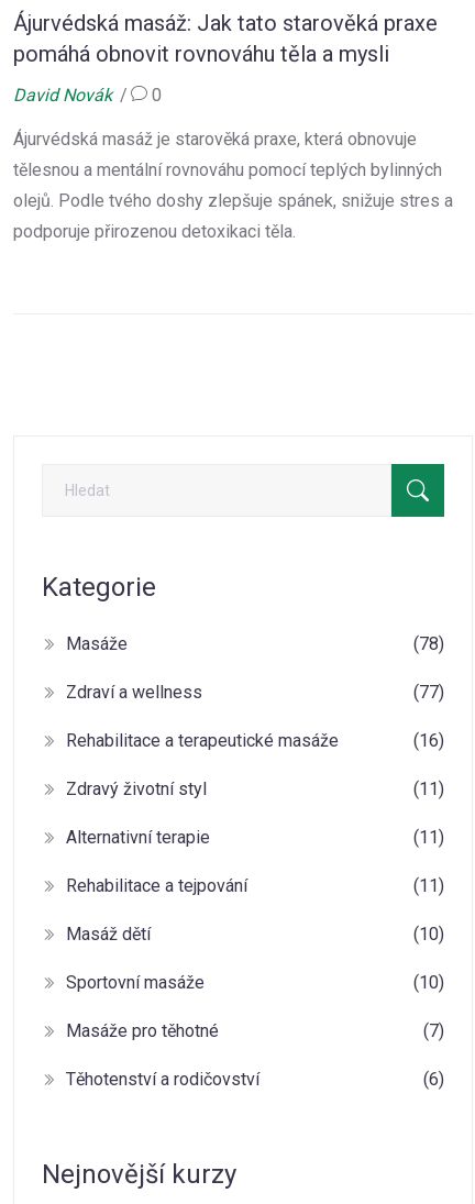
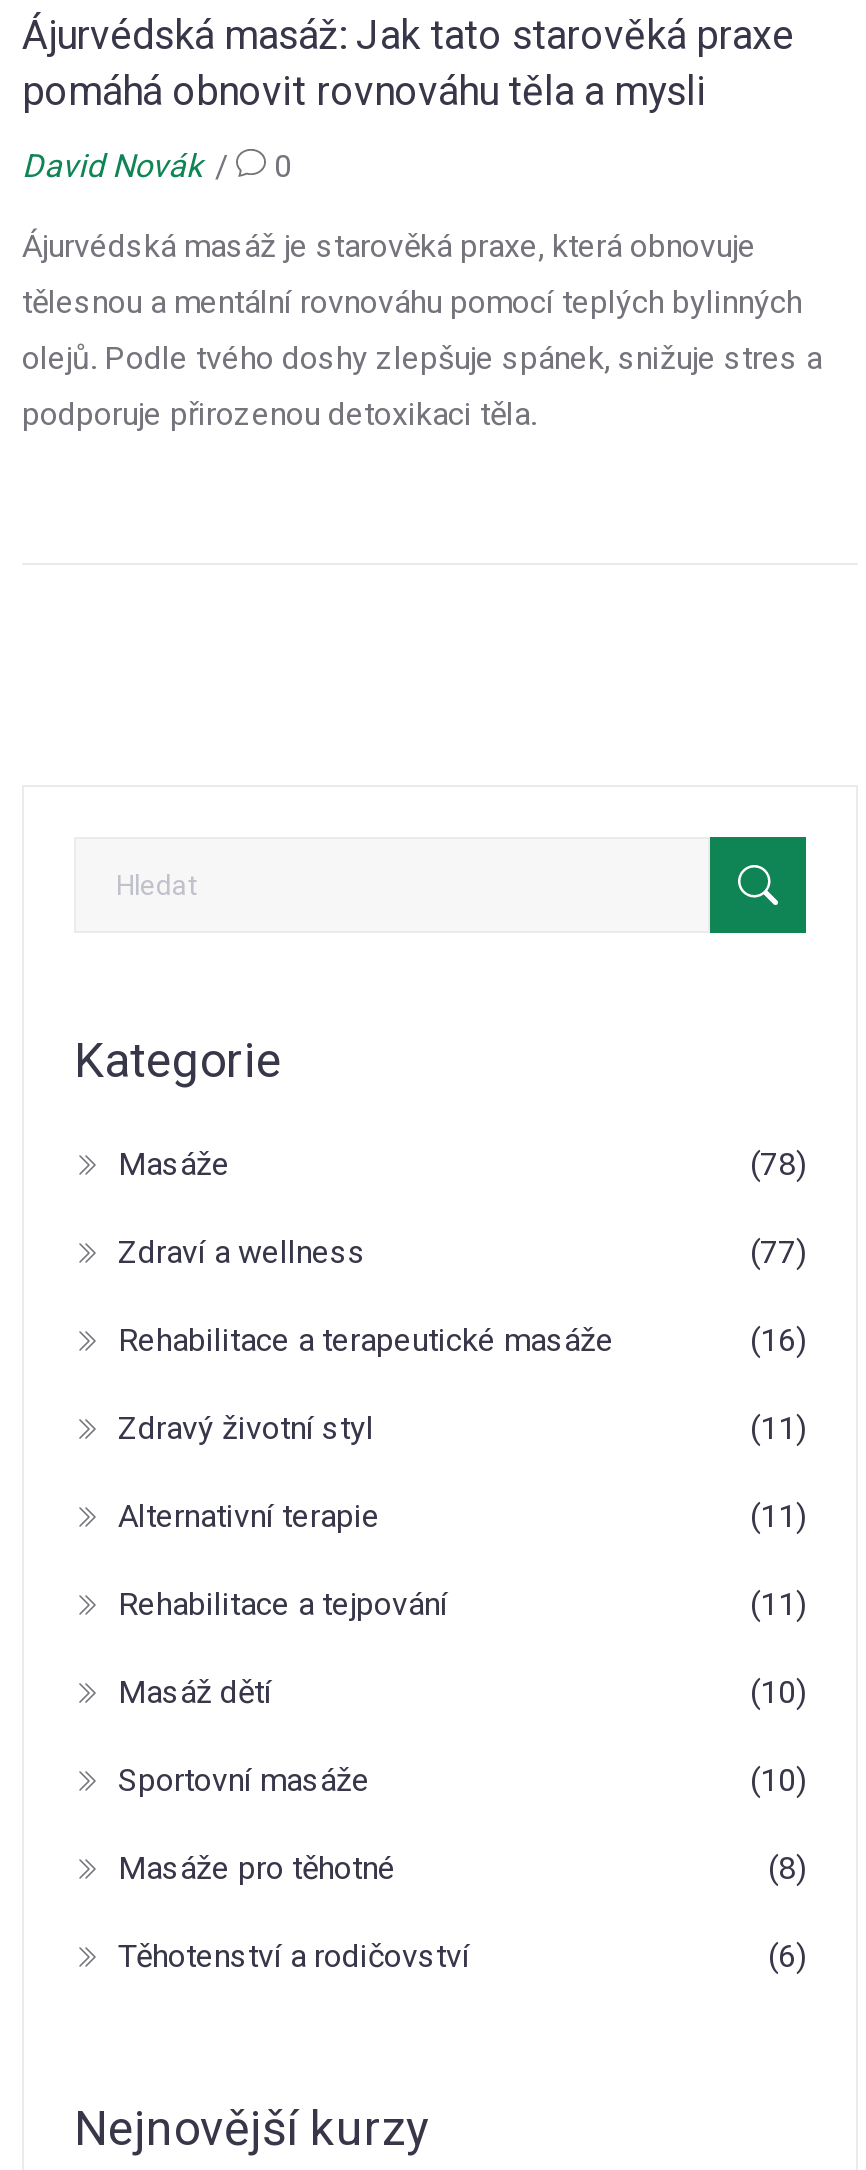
- (7)
+ (8)
